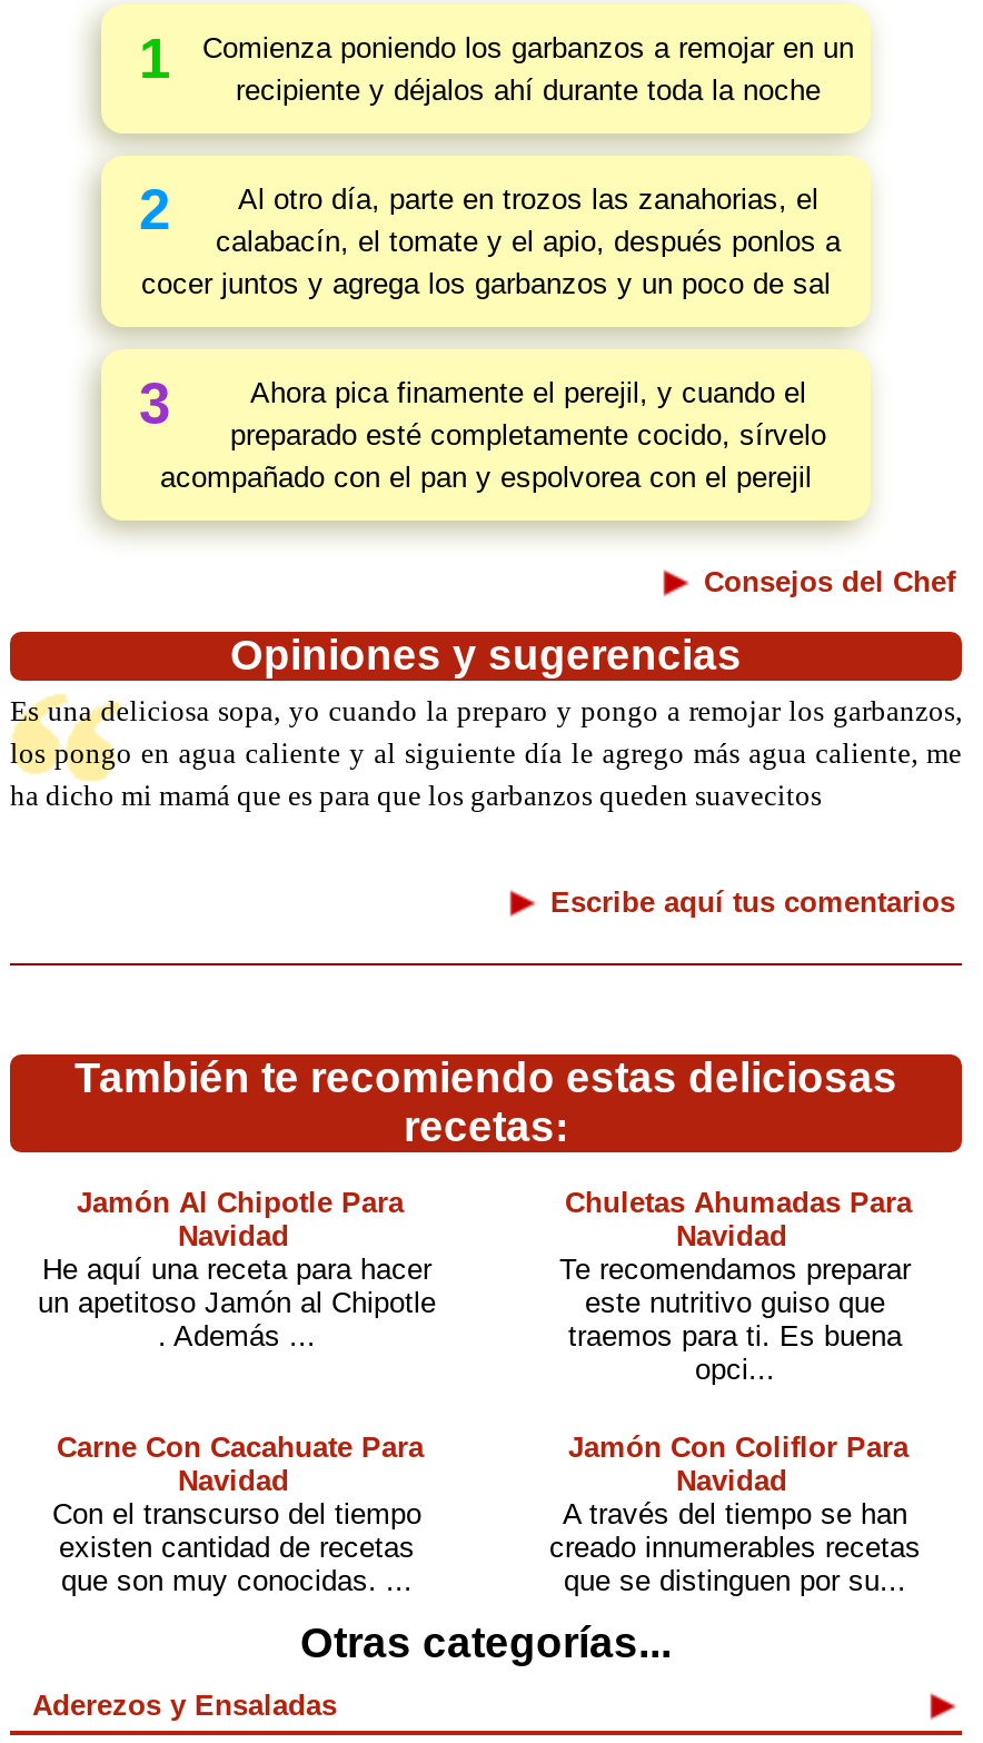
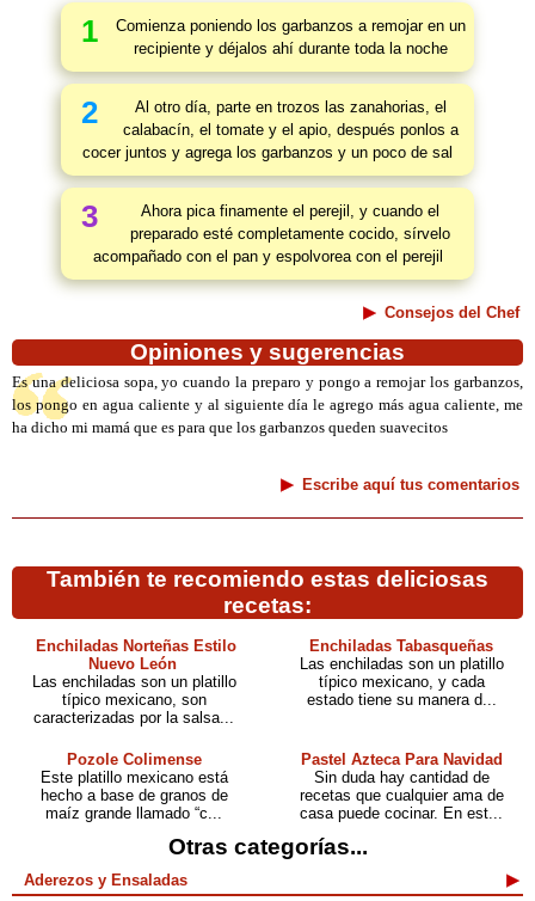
- Jamón Al Chipotle Para
- Navidad
- He aquí una receta para hacer
- un apetitoso Jamón al Chipotle
- . Además ...
+ Enchiladas Norteñas Estilo
+ Nuevo León
+ Las enchiladas son un platillo
+ típico mexicano, son
+ caracterizadas por la salsa...

- Chuletas Ahumadas Para
- Navidad
- Te recomendamos preparar
- este nutritivo guiso que
- traemos para ti. Es buena
- opci...
+ Enchiladas Tabasqueñas
+ Las enchiladas son un platillo
+ típico mexicano, y cada
+ estado tiene su manera d...

- Carne Con Cacahuate Para
- Navidad
- Con el transcurso del tiempo
- existen cantidad de recetas
- que son muy conocidas. ...
+ Pozole Colimense
+ Este platillo mexicano está
+ hecho a base de granos de
+ maíz grande llamado “c...

- Jamón Con Coliflor Para
- Navidad
- A través del tiempo se han
- creado innumerables recetas
- que se distinguen por su...
+ Pastel Azteca Para Navidad
+ Sin duda hay cantidad de
+ recetas que cualquier ama de
+ casa puede cocinar. En est...
